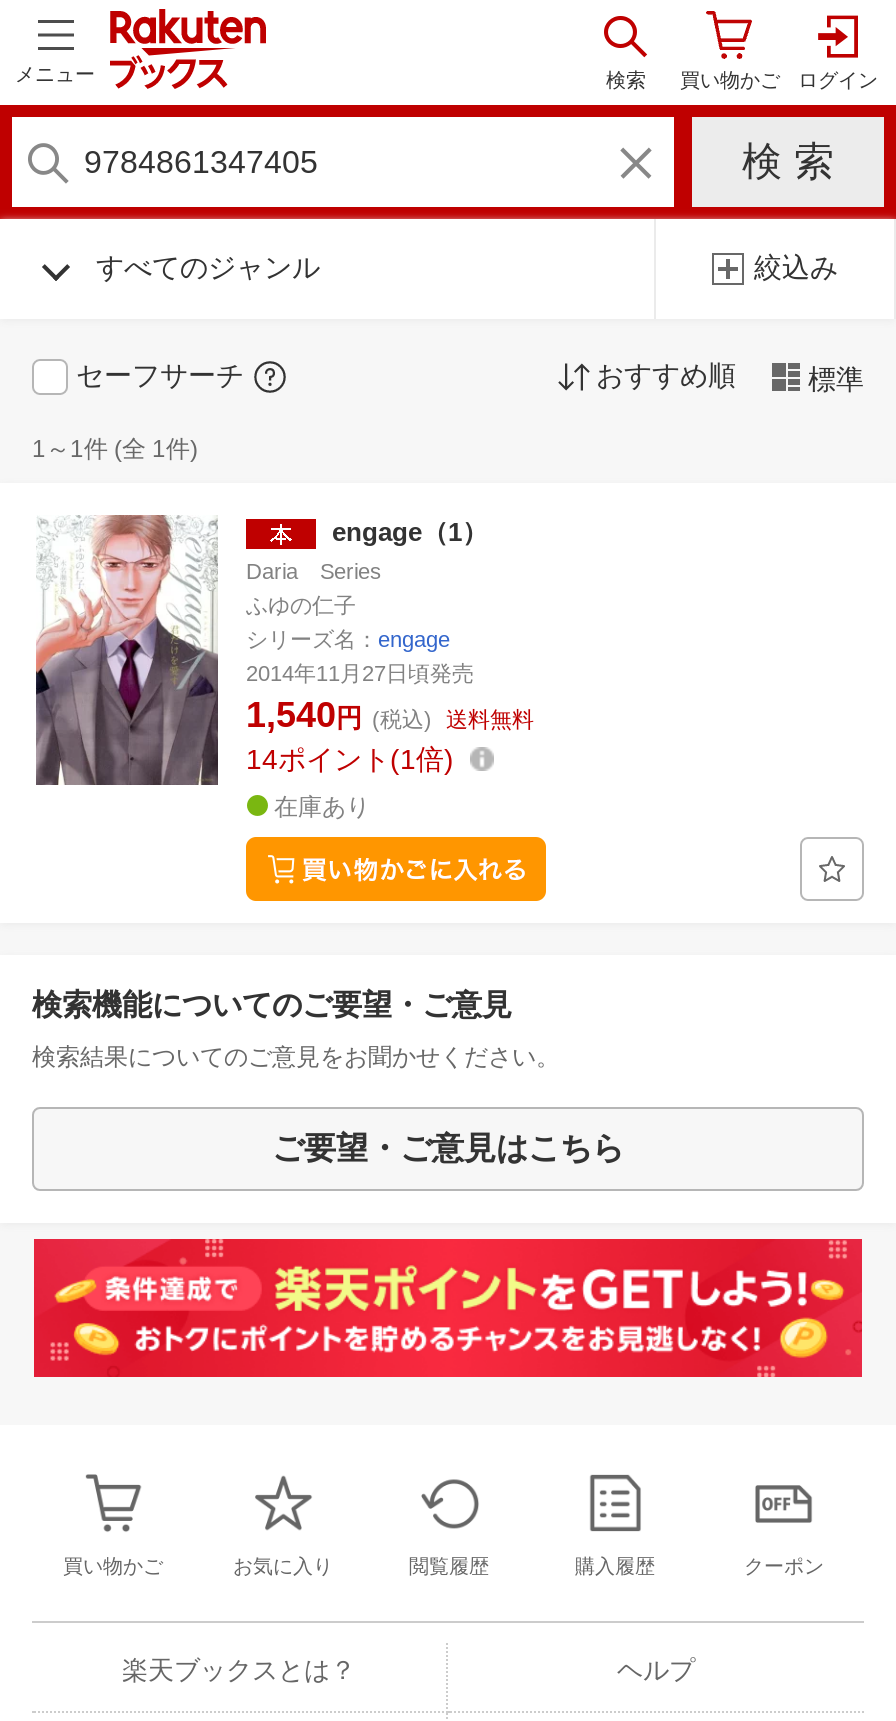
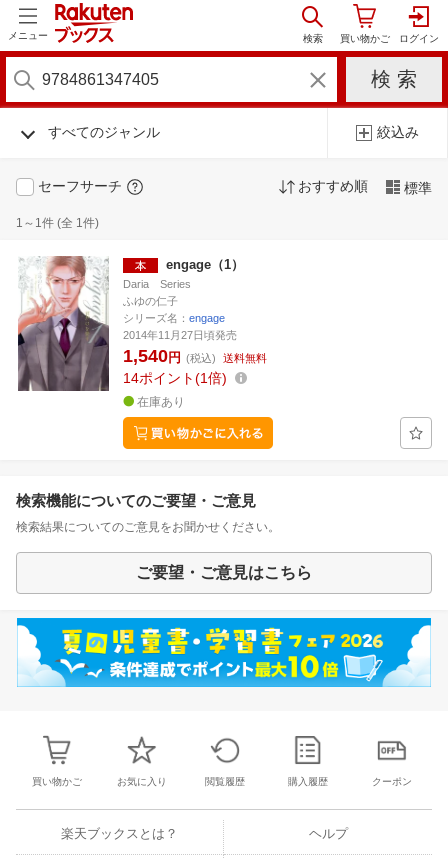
- [image]
+ [image]
